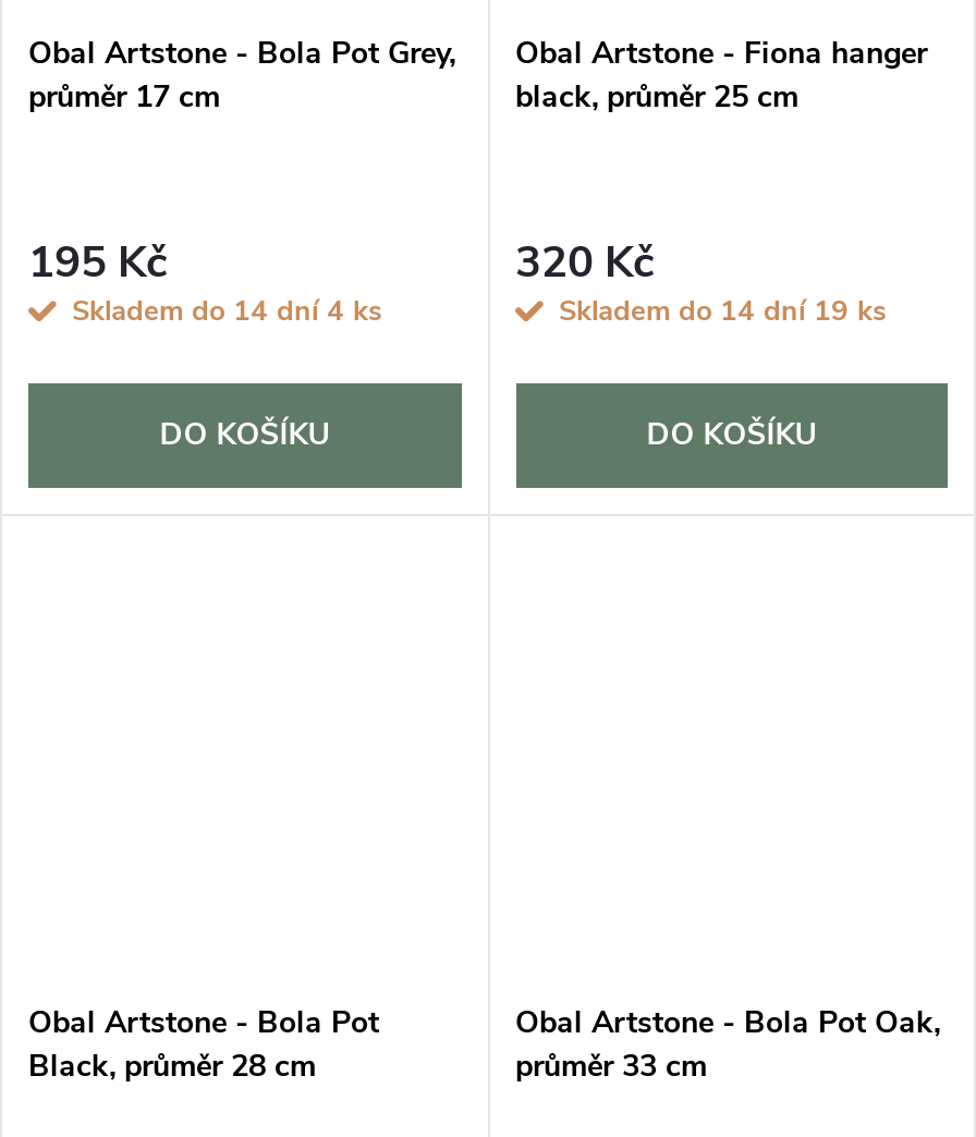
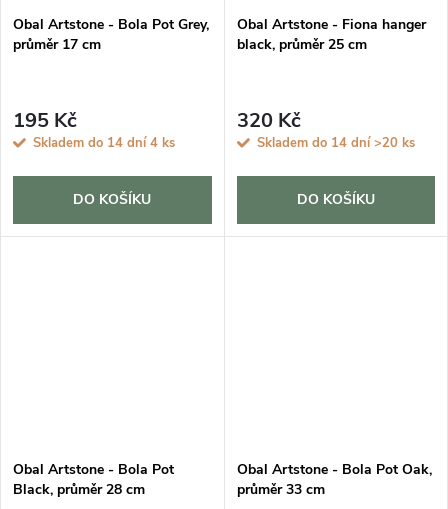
- Skladem do 14 dní 19 ks
+ Skladem do 14 dní >20 ks
